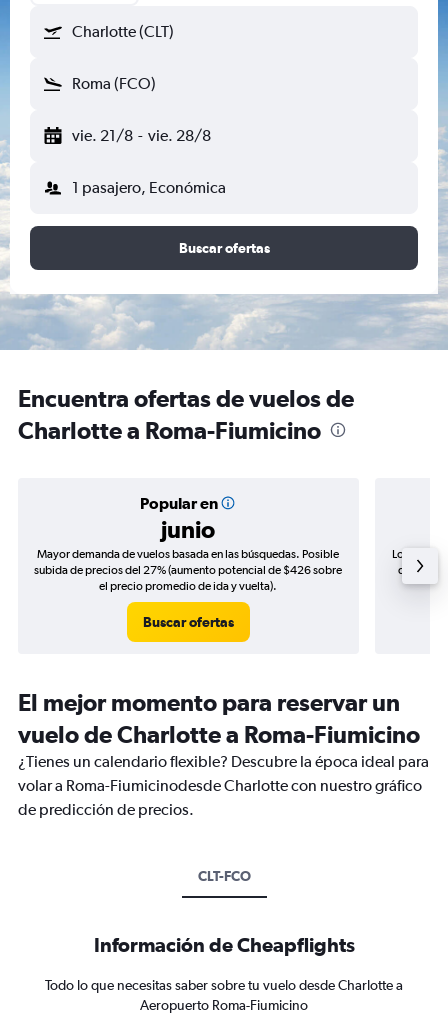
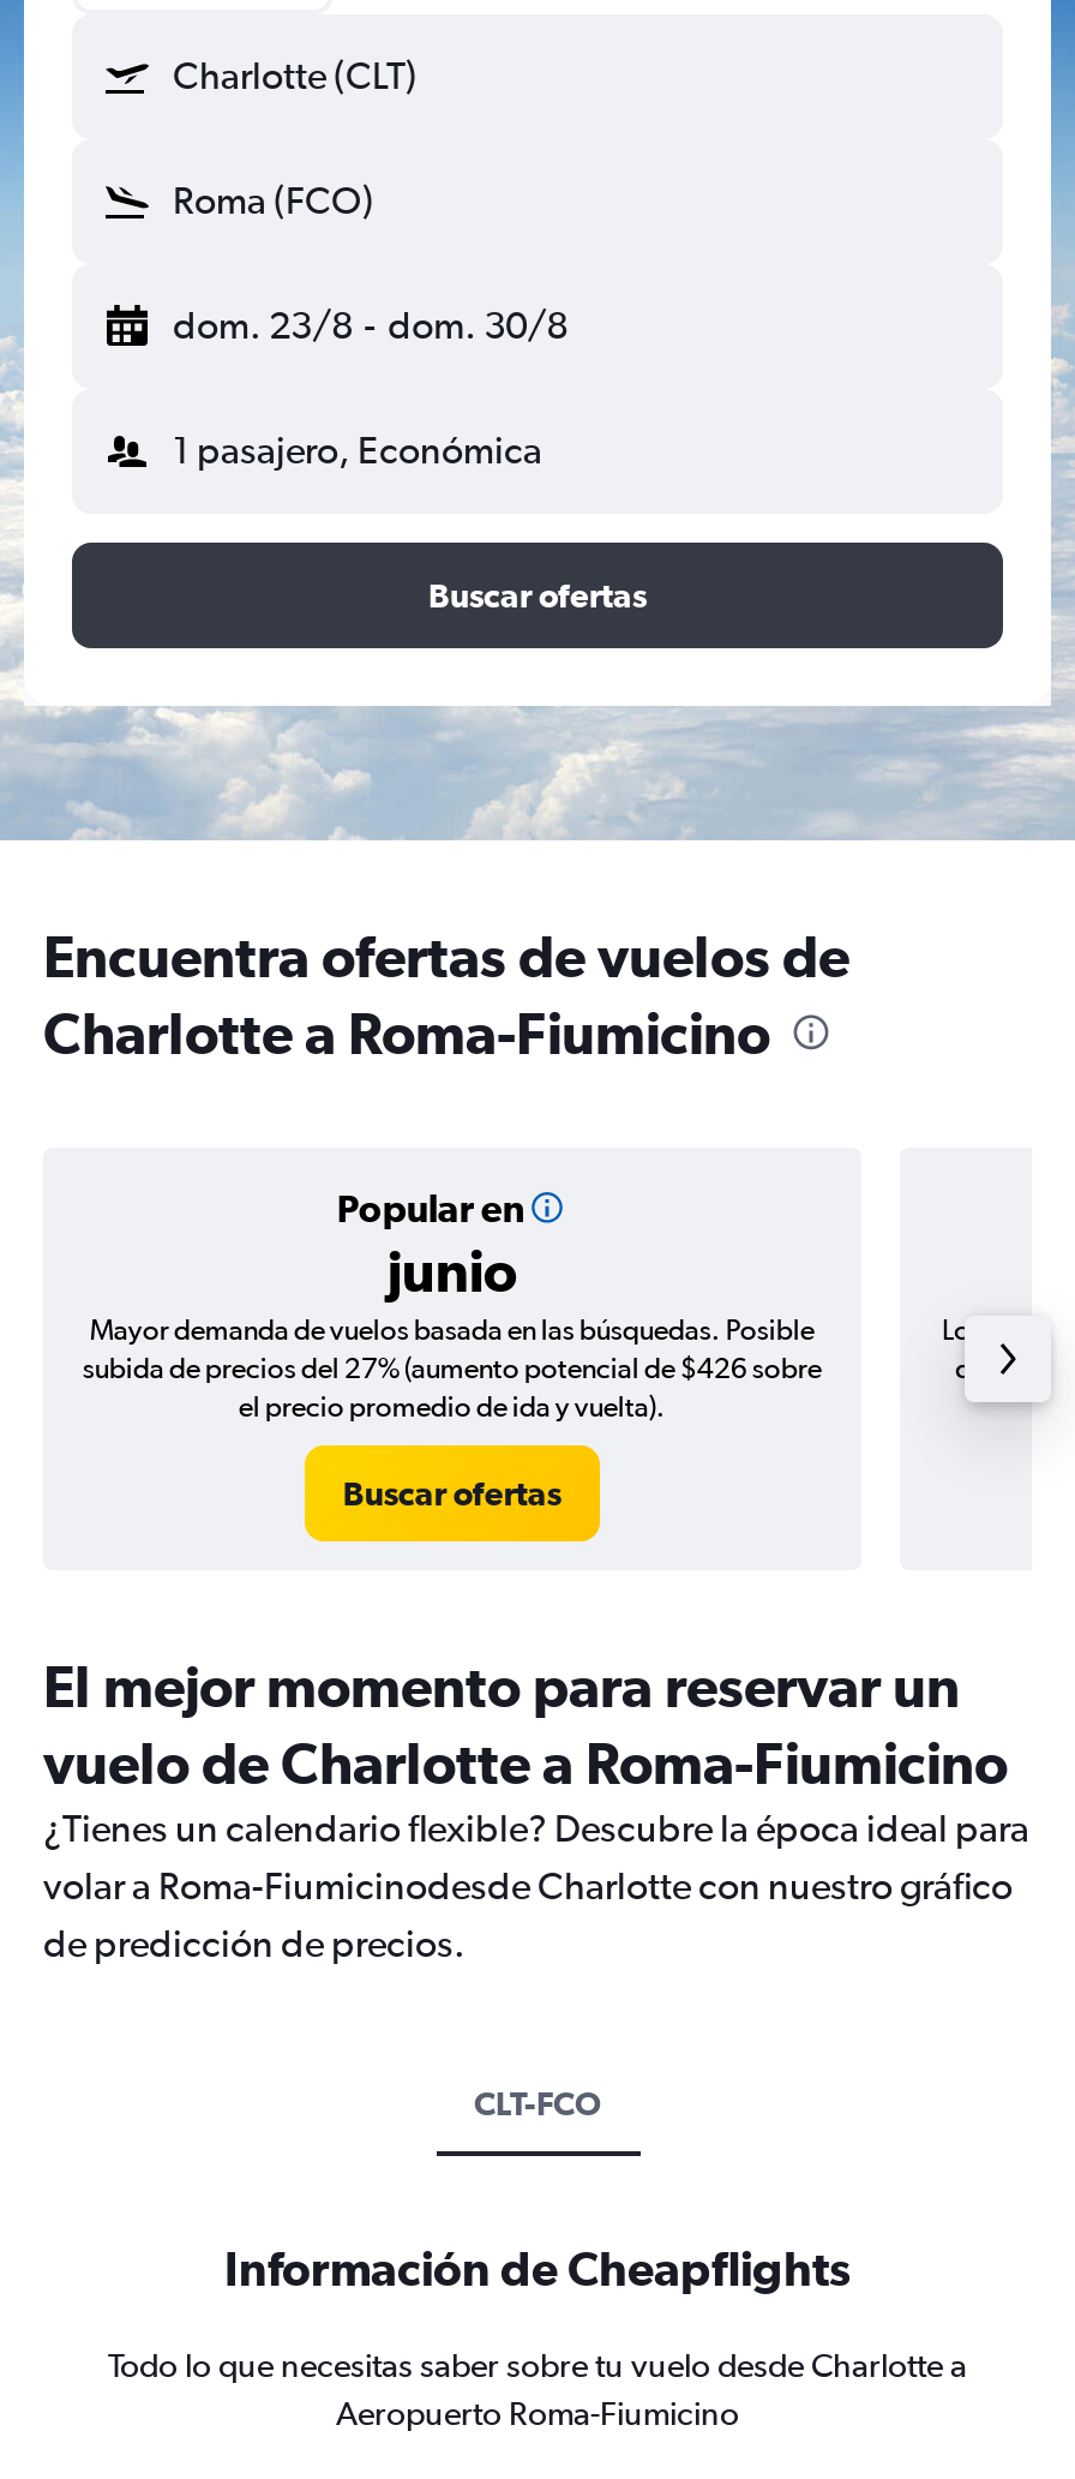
- vie. 21/8 - vie. 28/8
+ dom. 23/8 - dom. 30/8
